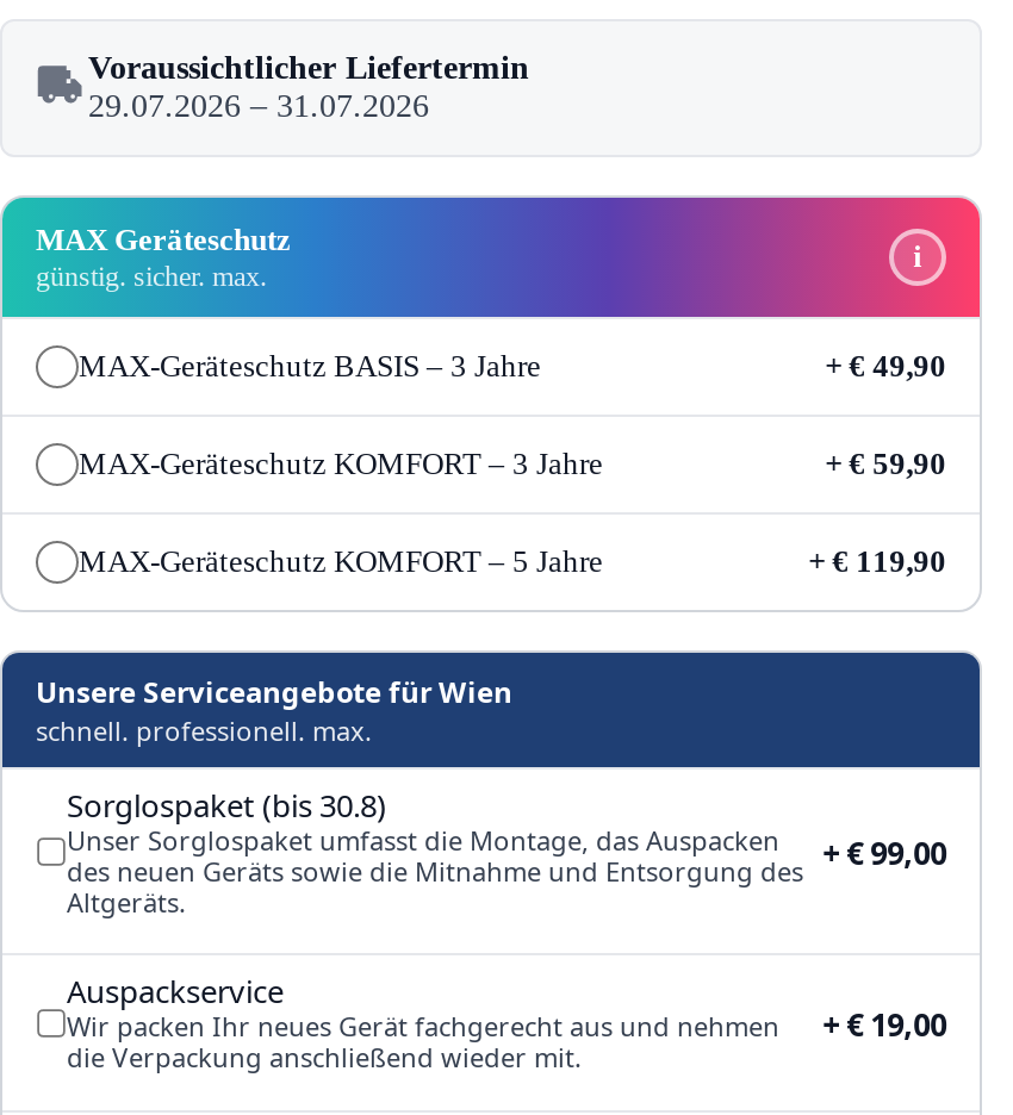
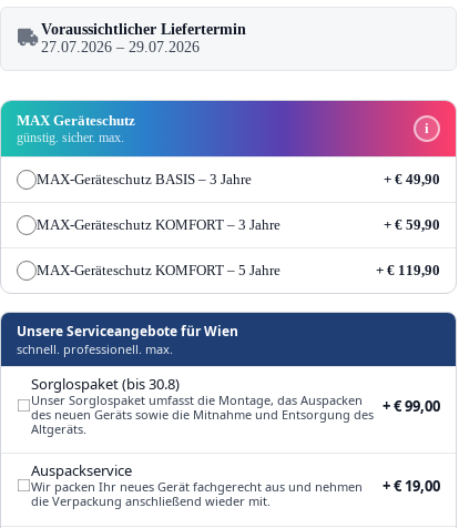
- 29.07.2026 – 31.07.2026
+ 27.07.2026 – 29.07.2026
